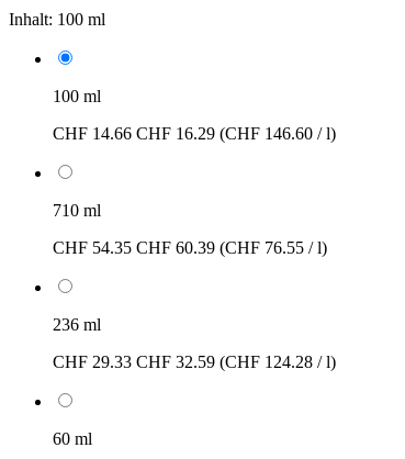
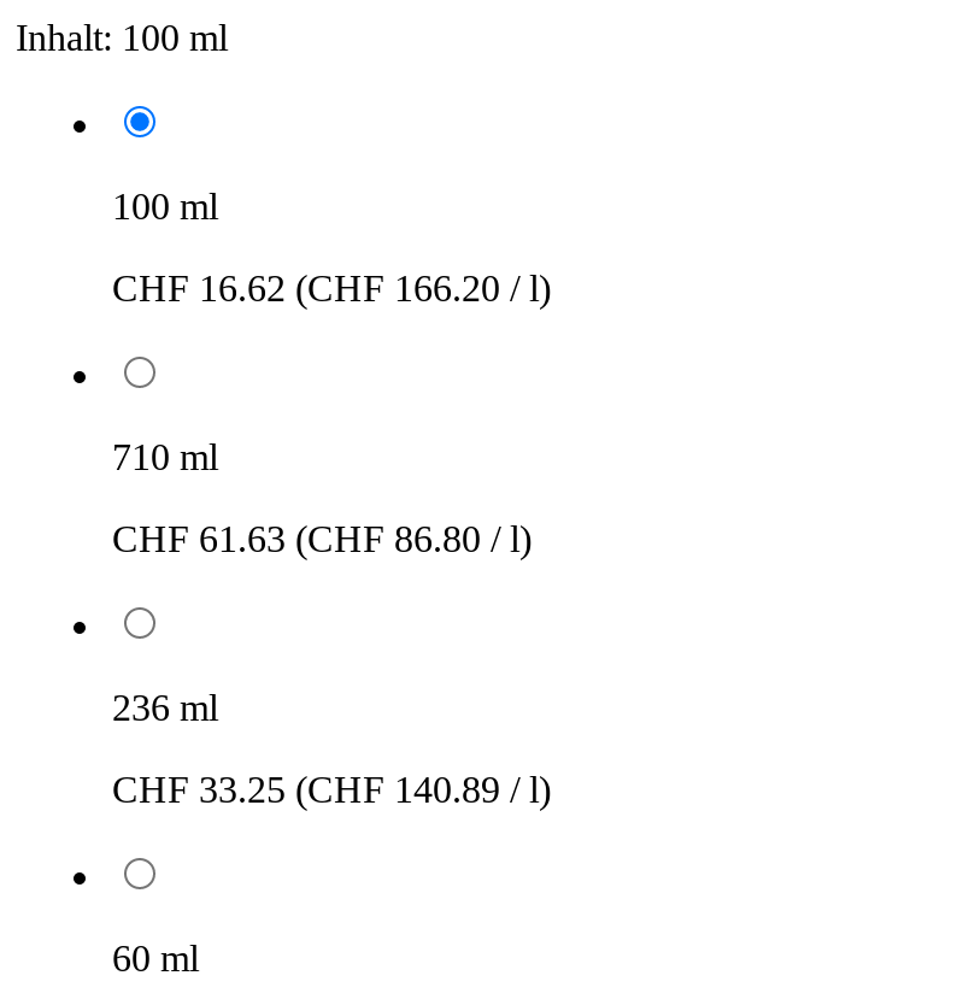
- CHF 14.66 CHF 16.29 (CHF 146.60 / l)
+ CHF 16.62 (CHF 166.20 / l)

- CHF 54.35 CHF 60.39 (CHF 76.55 / l)
+ CHF 61.63 (CHF 86.80 / l)

- CHF 29.33 CHF 32.59 (CHF 124.28 / l)
+ CHF 33.25 (CHF 140.89 / l)
